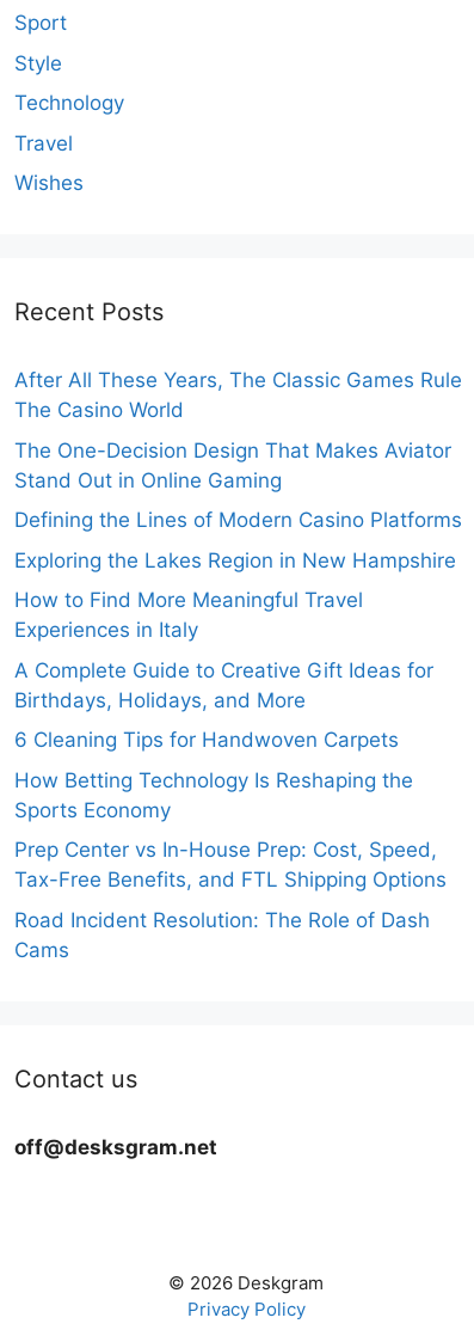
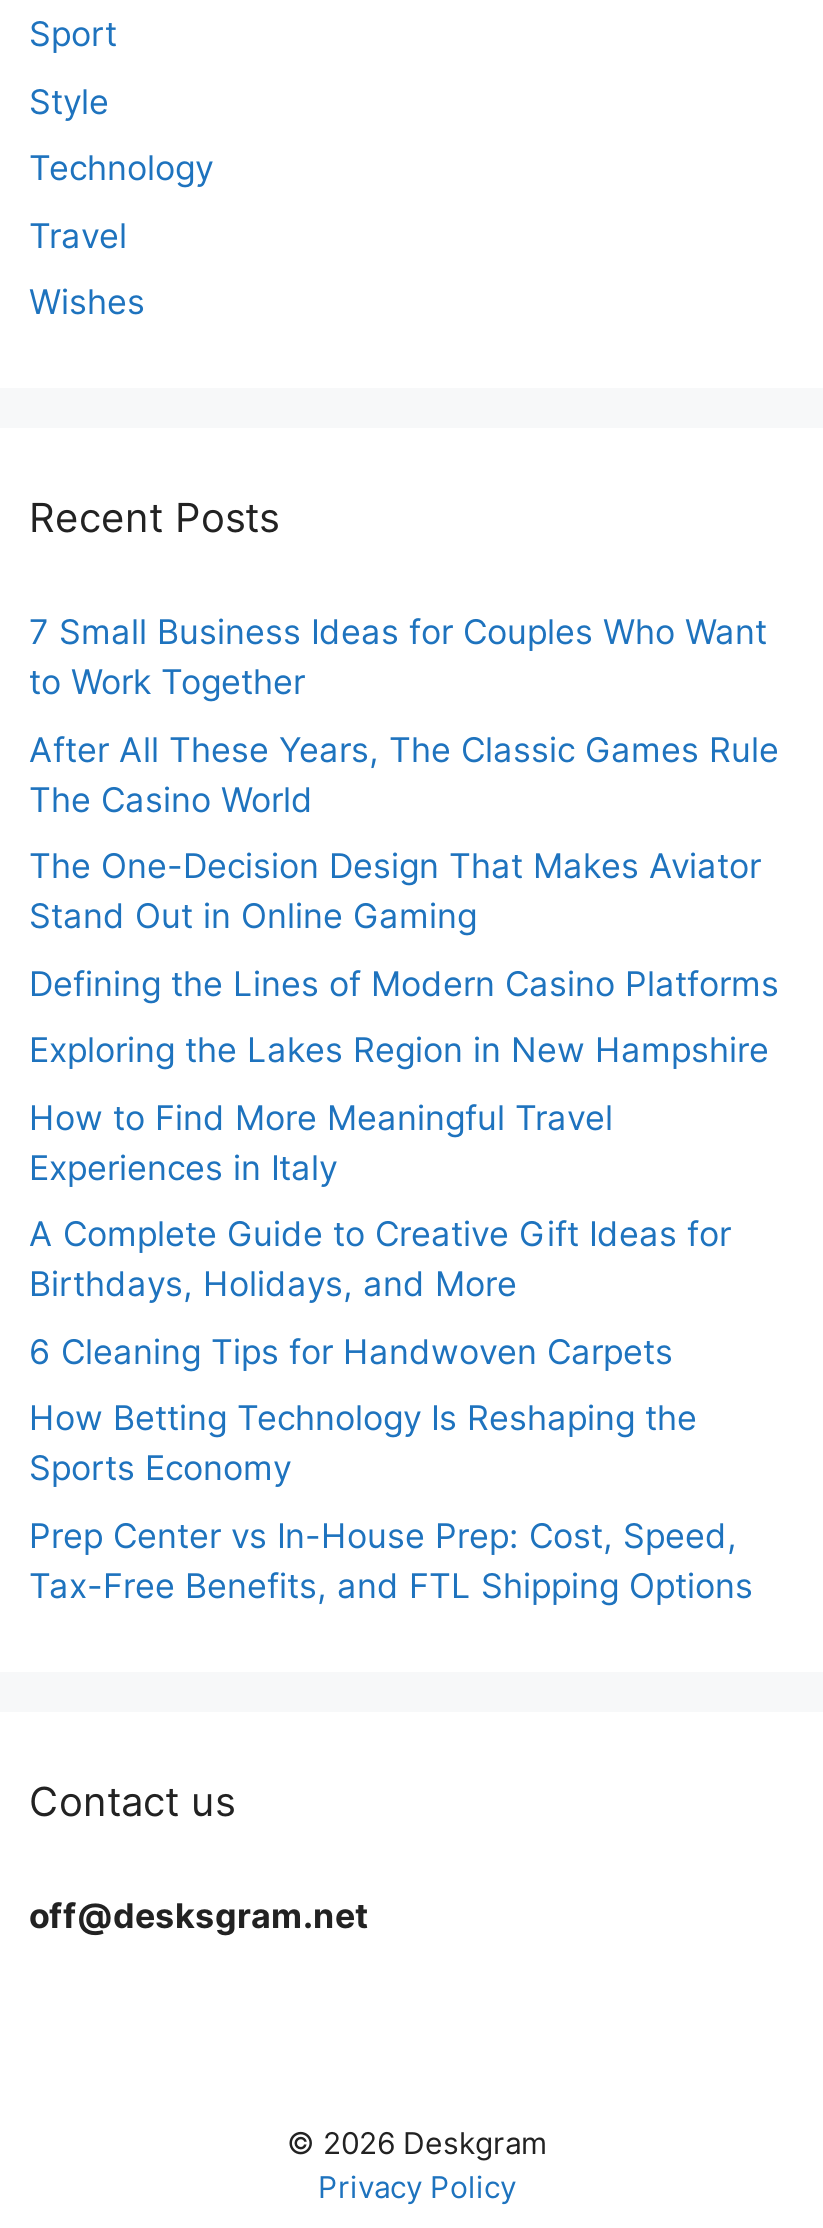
+ 7 Small Business Ideas for Couples Who Want
+ to Work Together

moved down: After All These Years, The Classic Games Rule | The Casino World | The One-Decision Design That Makes Aviator | ... | Prep Center vs In-House Prep: Cost, Speed, | Tax-Free Benefits, and FTL Shipping Options

- Road Incident Resolution: The Role of Dash
- Cams
